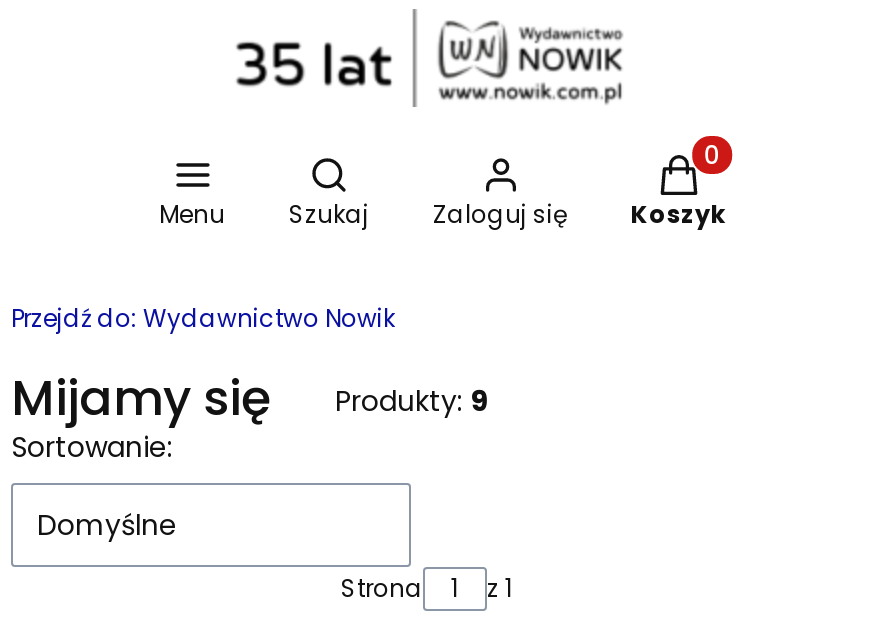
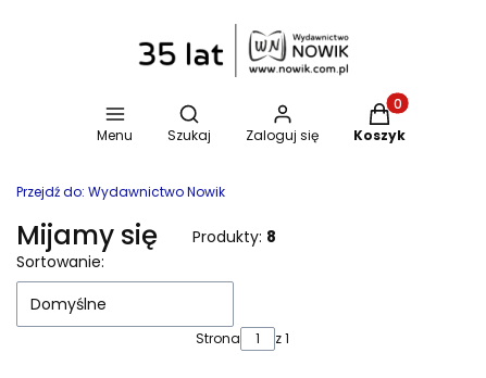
- Mijamy się Produkty: 9
+ Mijamy się Produkty: 8
